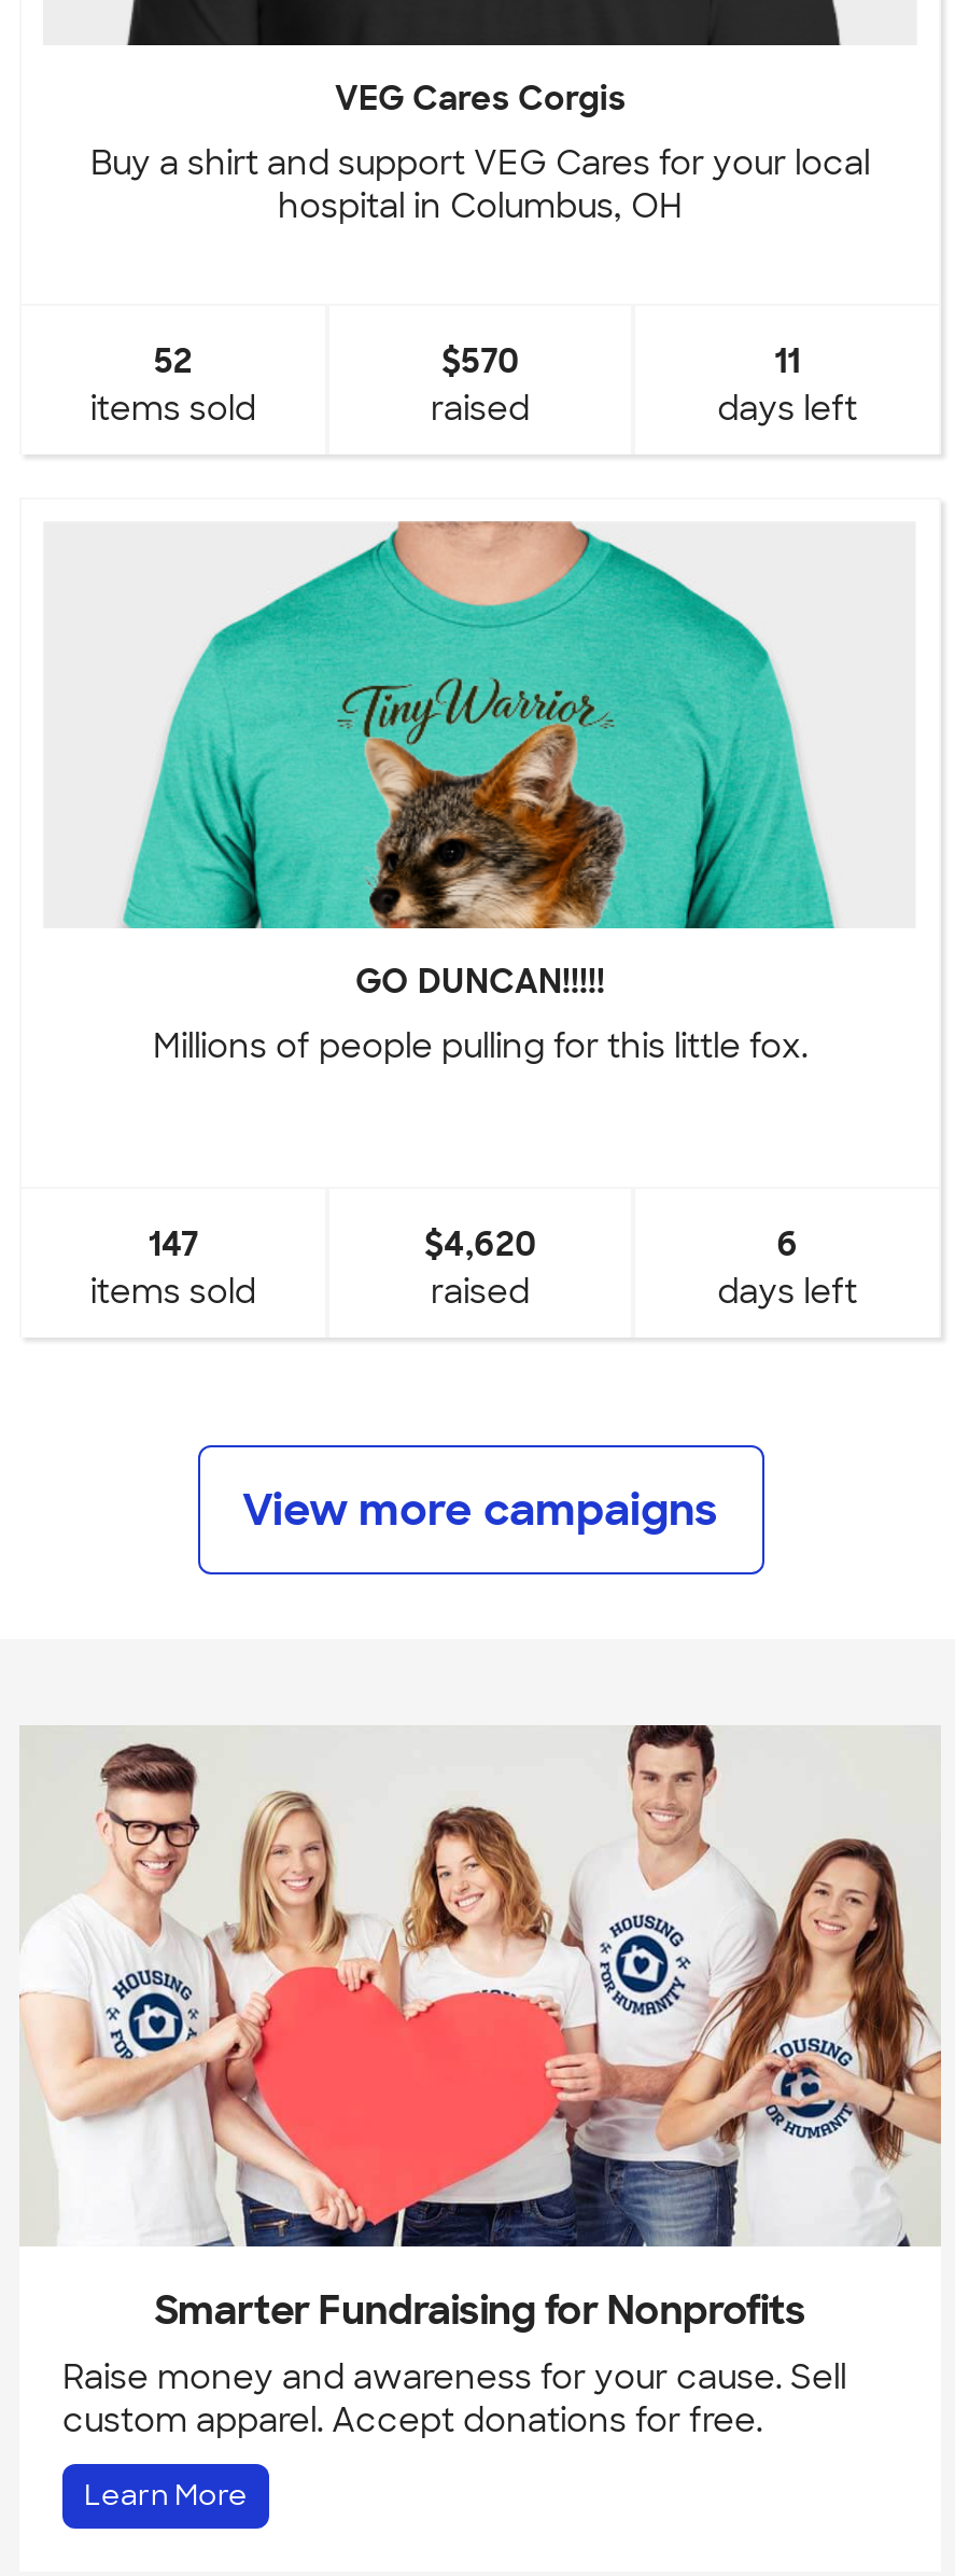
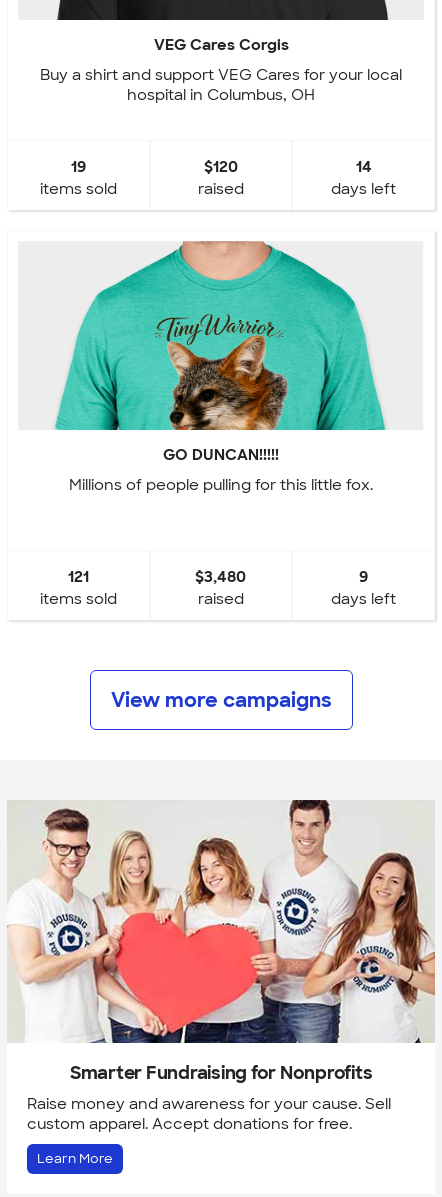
- 52
+ 19

- $570
+ $120

- 11
+ 14

- 147
+ 121

- $4,620
+ $3,480

- 6
+ 9
